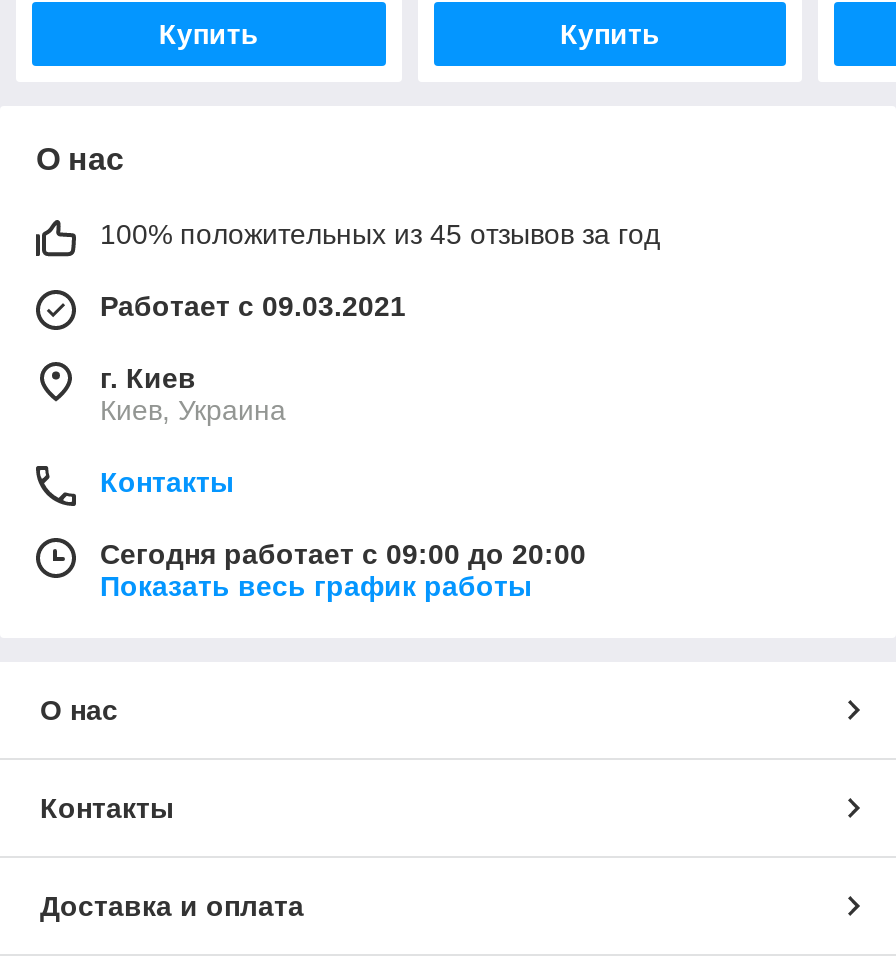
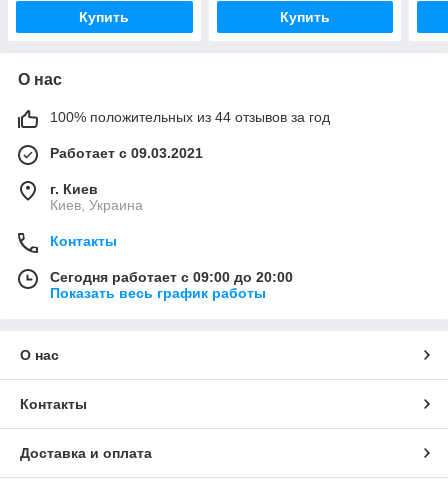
- 100% положительных из 45 отзывов за год
+ 100% положительных из 44 отзывов за год
